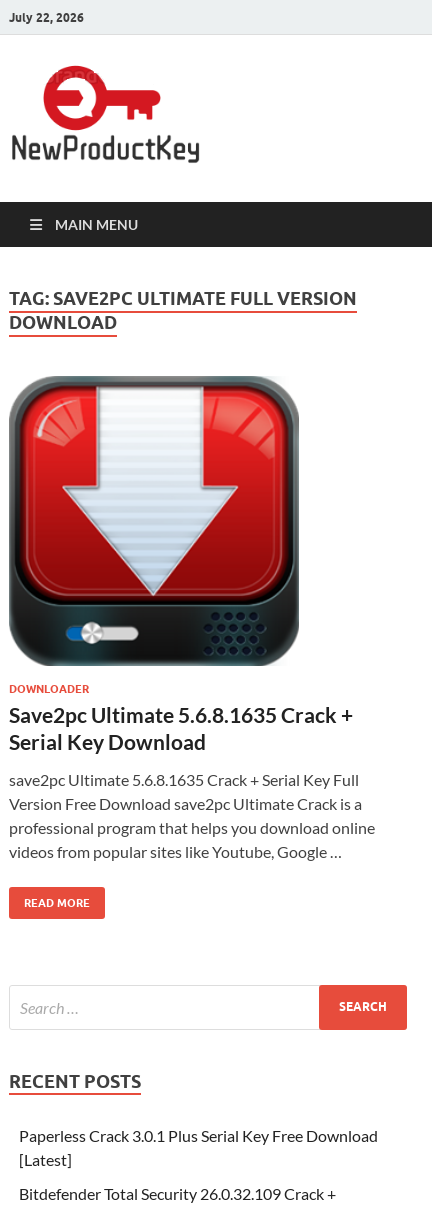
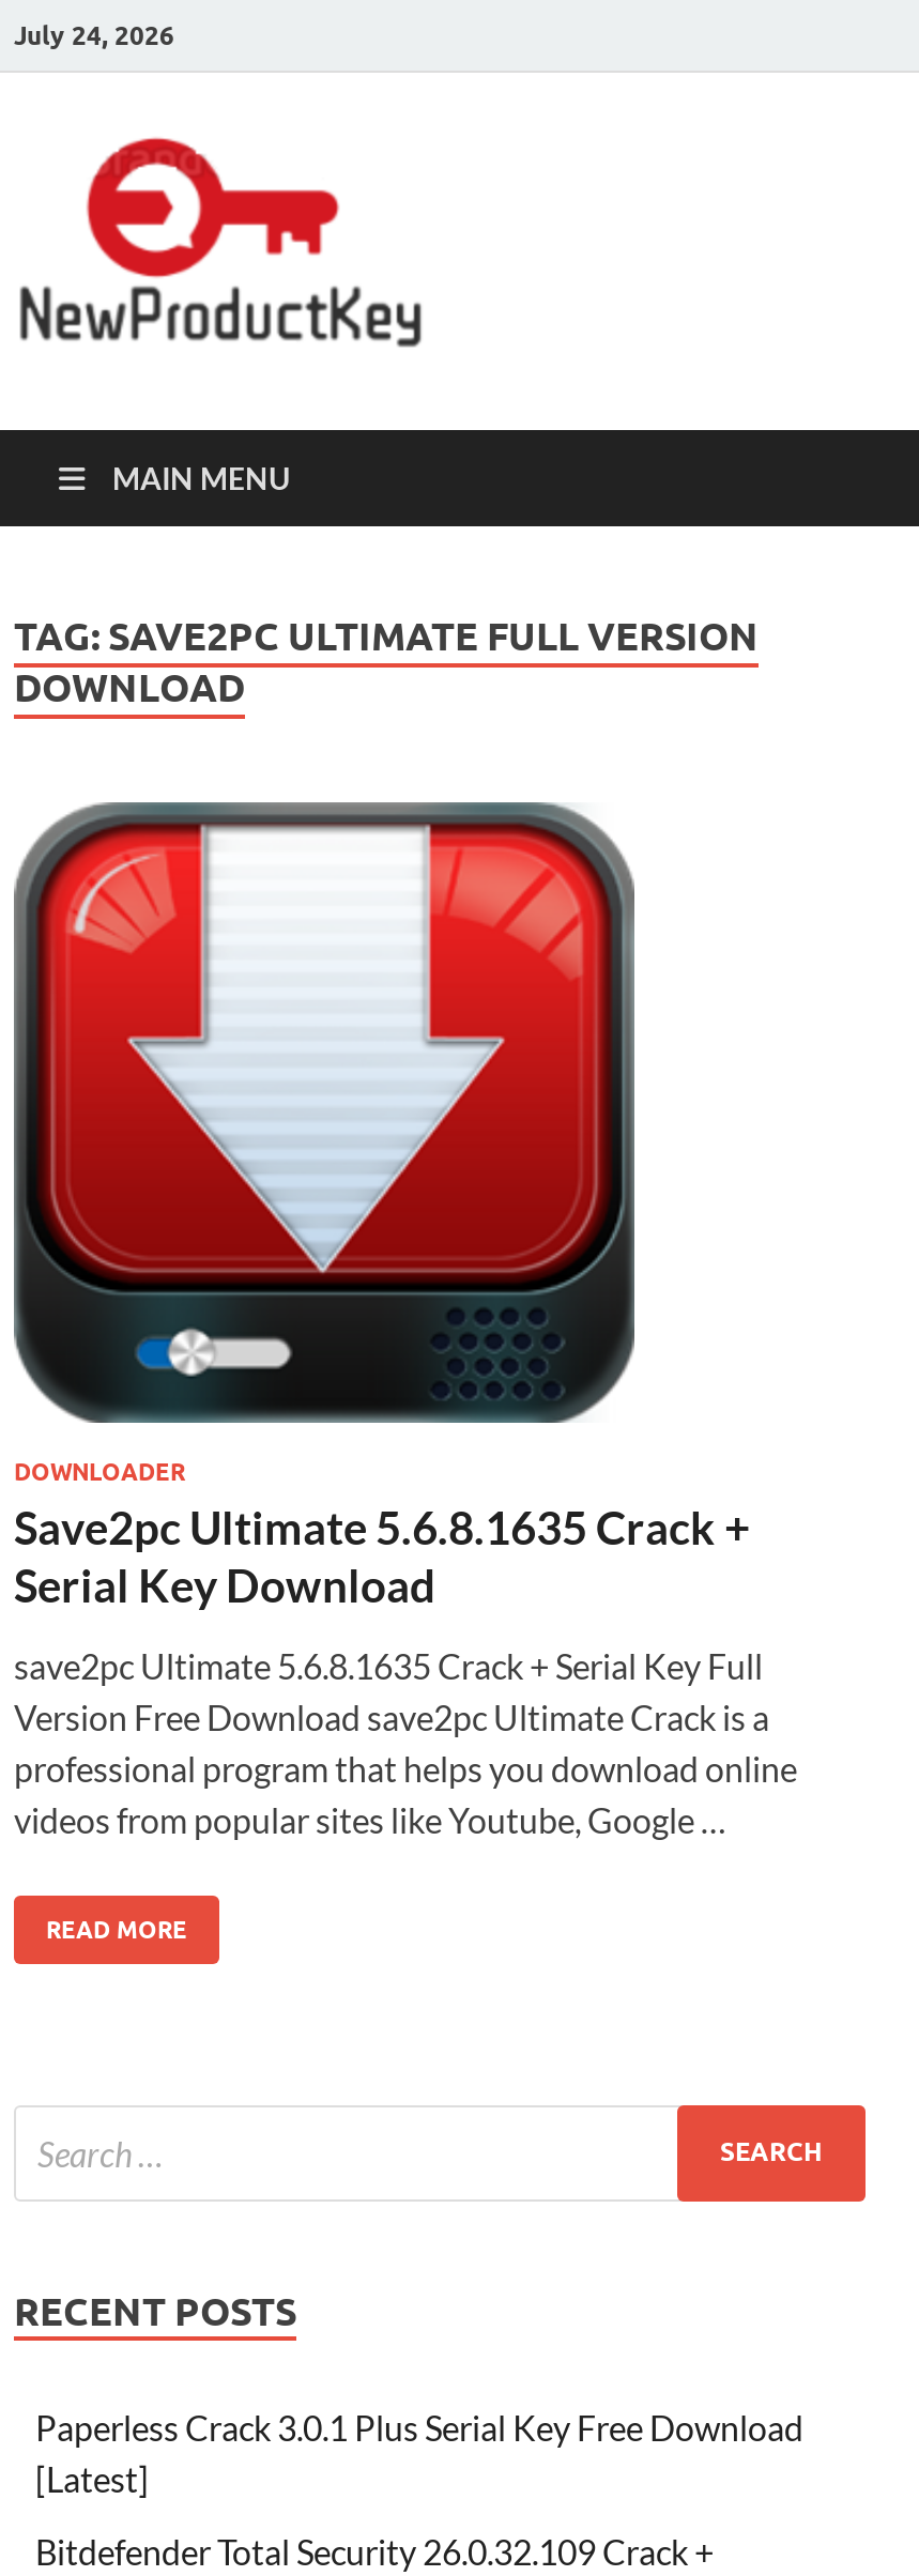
- July 22, 2026
+ July 24, 2026
